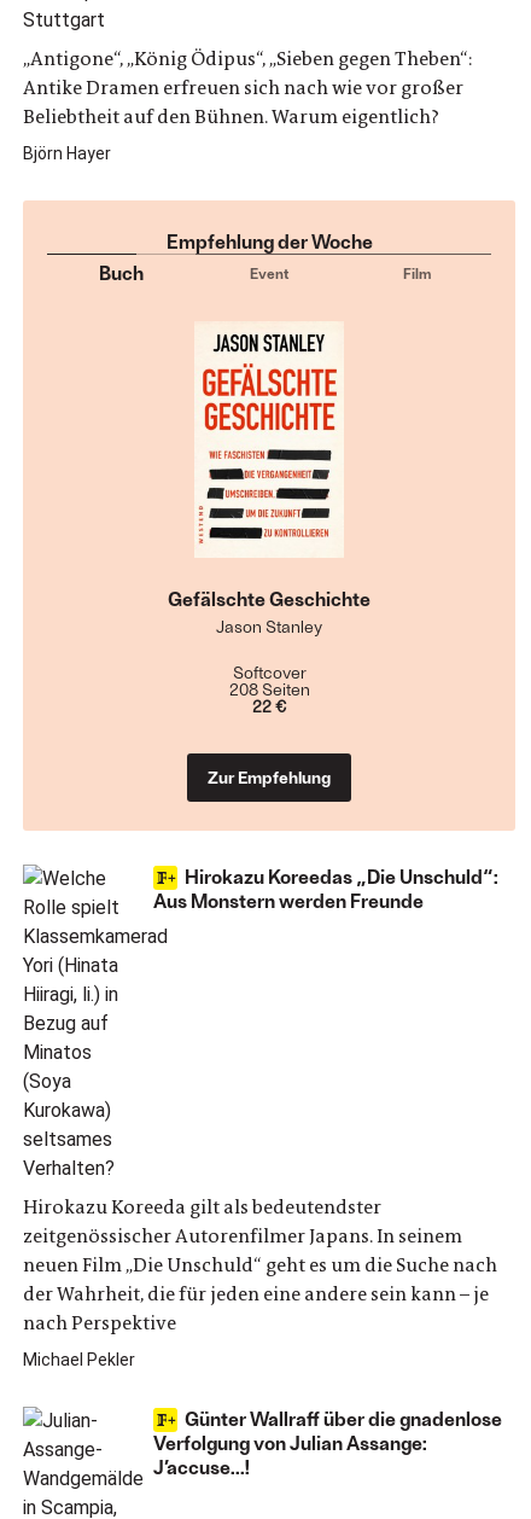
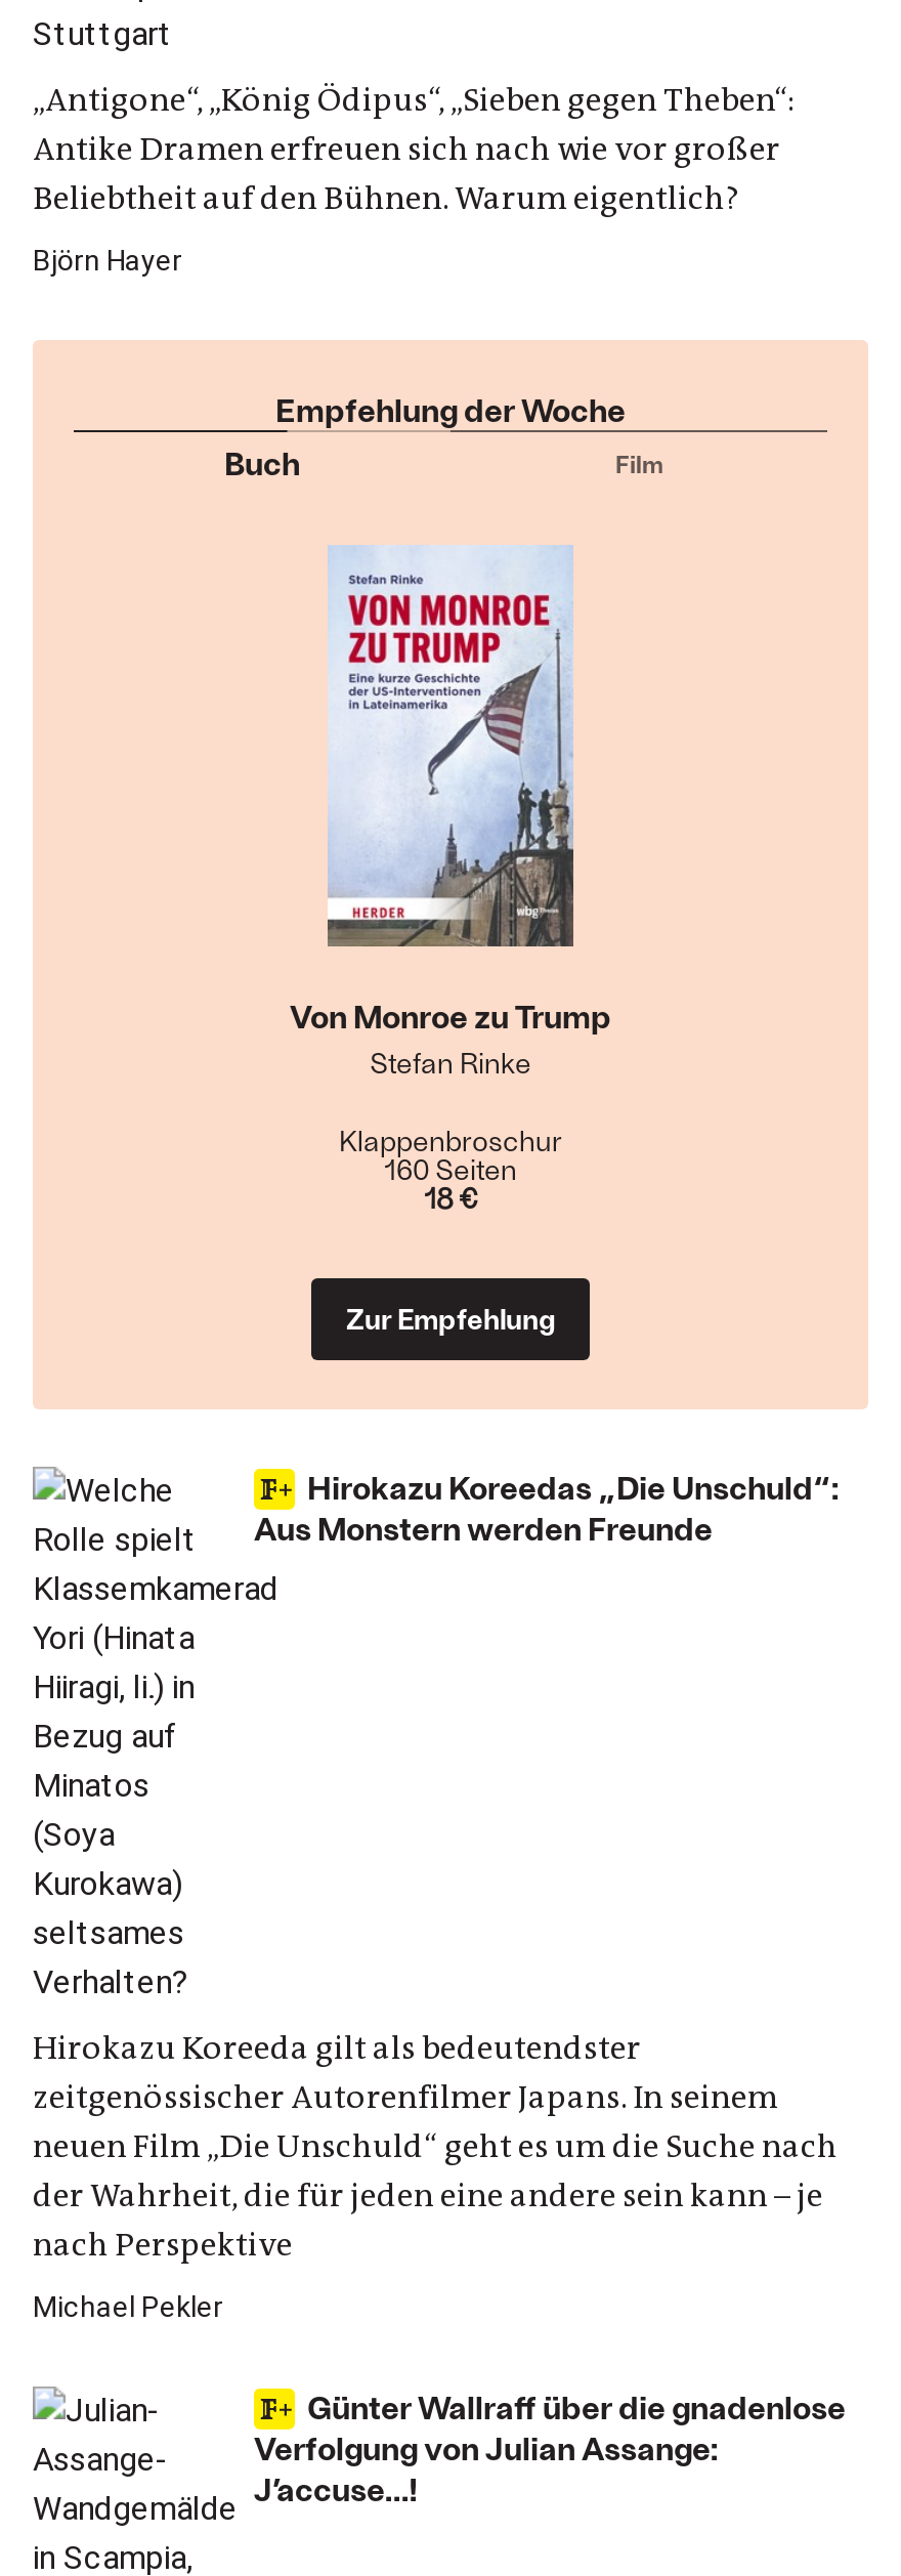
- Event

- [image]
- Gefälschte Geschichte
- Jason Stanley
+ [image]
+ Von Monroe zu Trump
+ Stefan Rinke

- Softcover
- 208 Seiten
- 22 €
+ Klappenbroschur
+ 160 Seiten
+ 18 €
